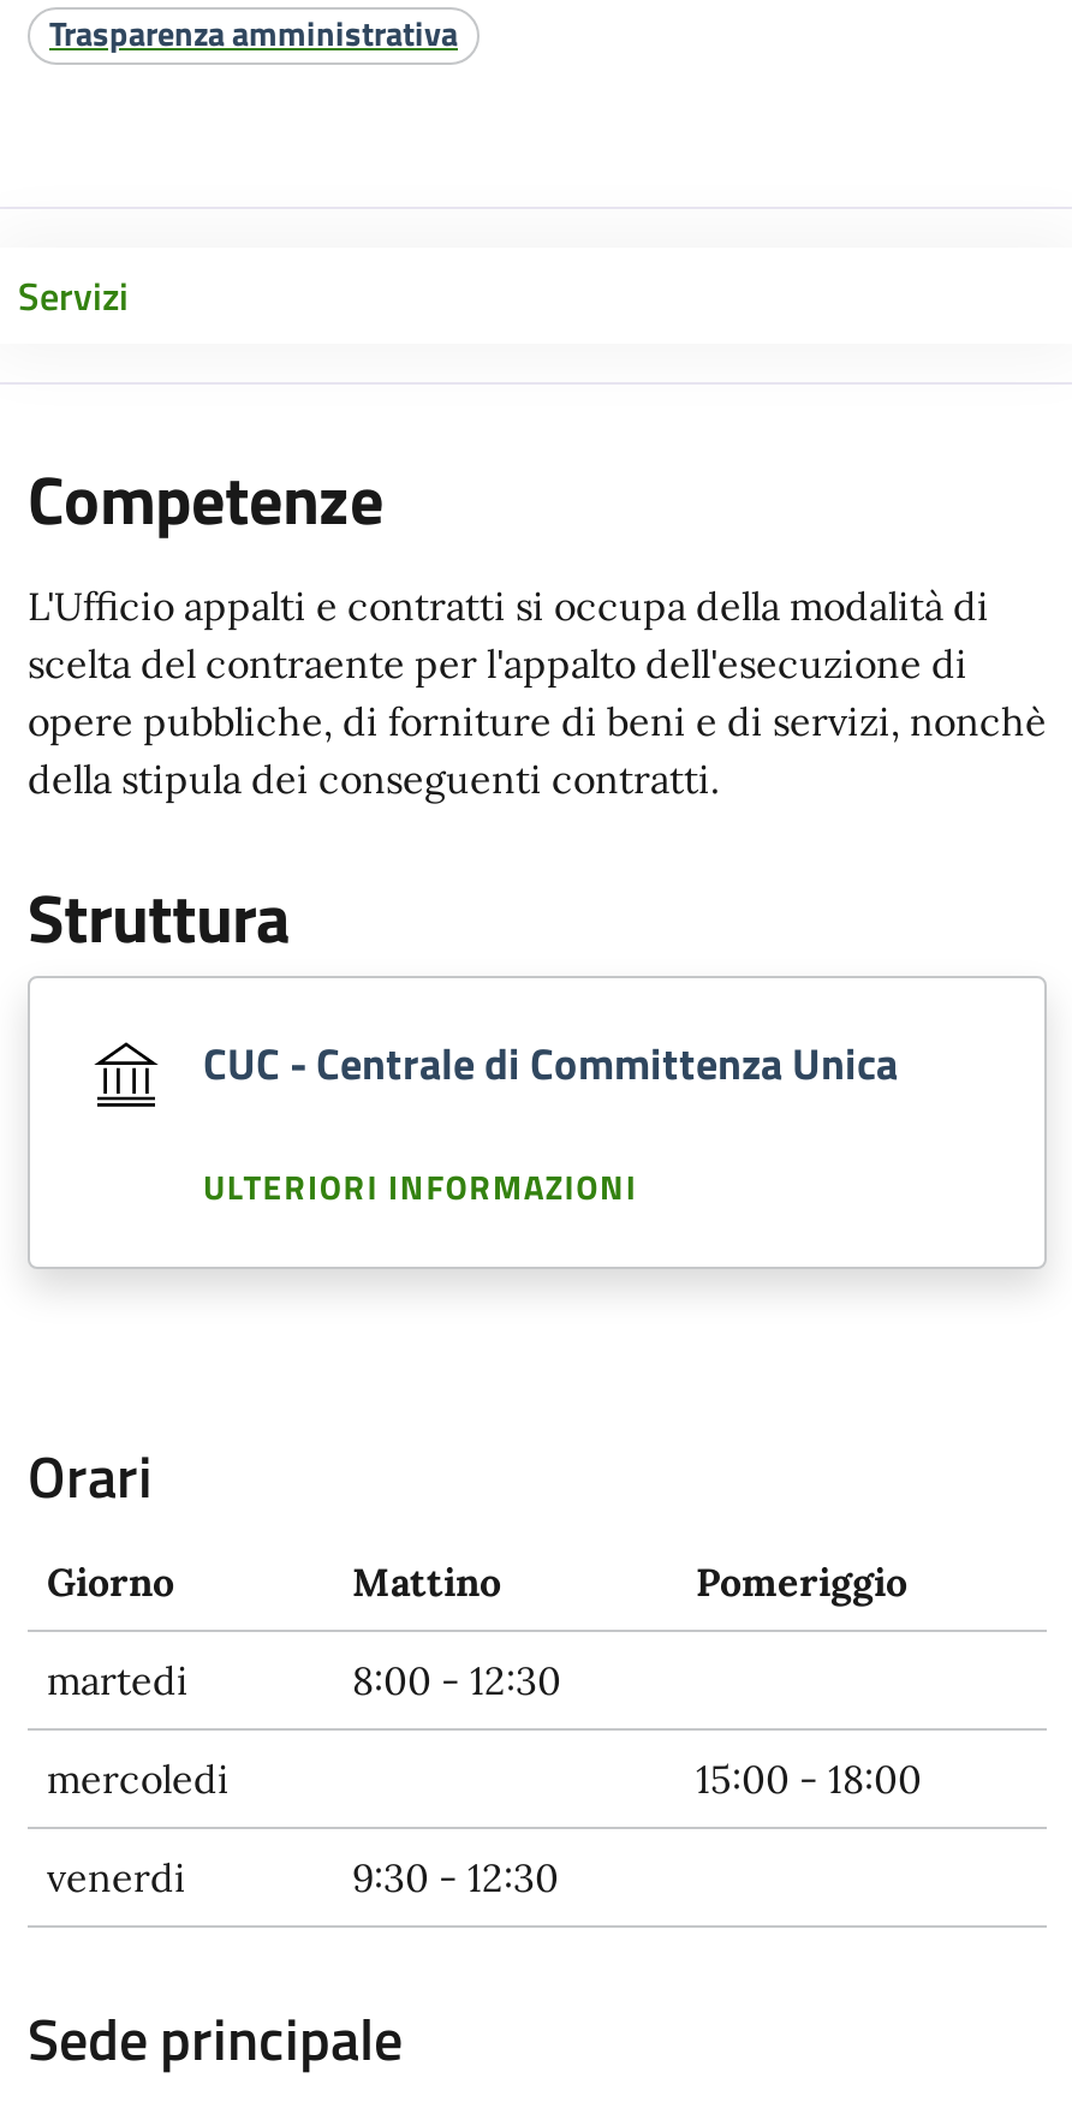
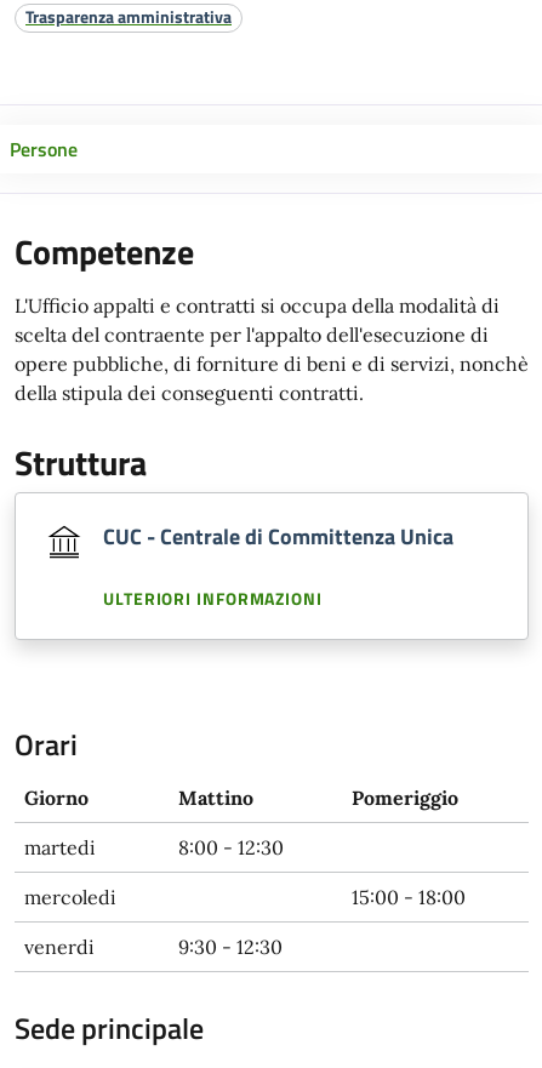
- Servizi
+ Persone
